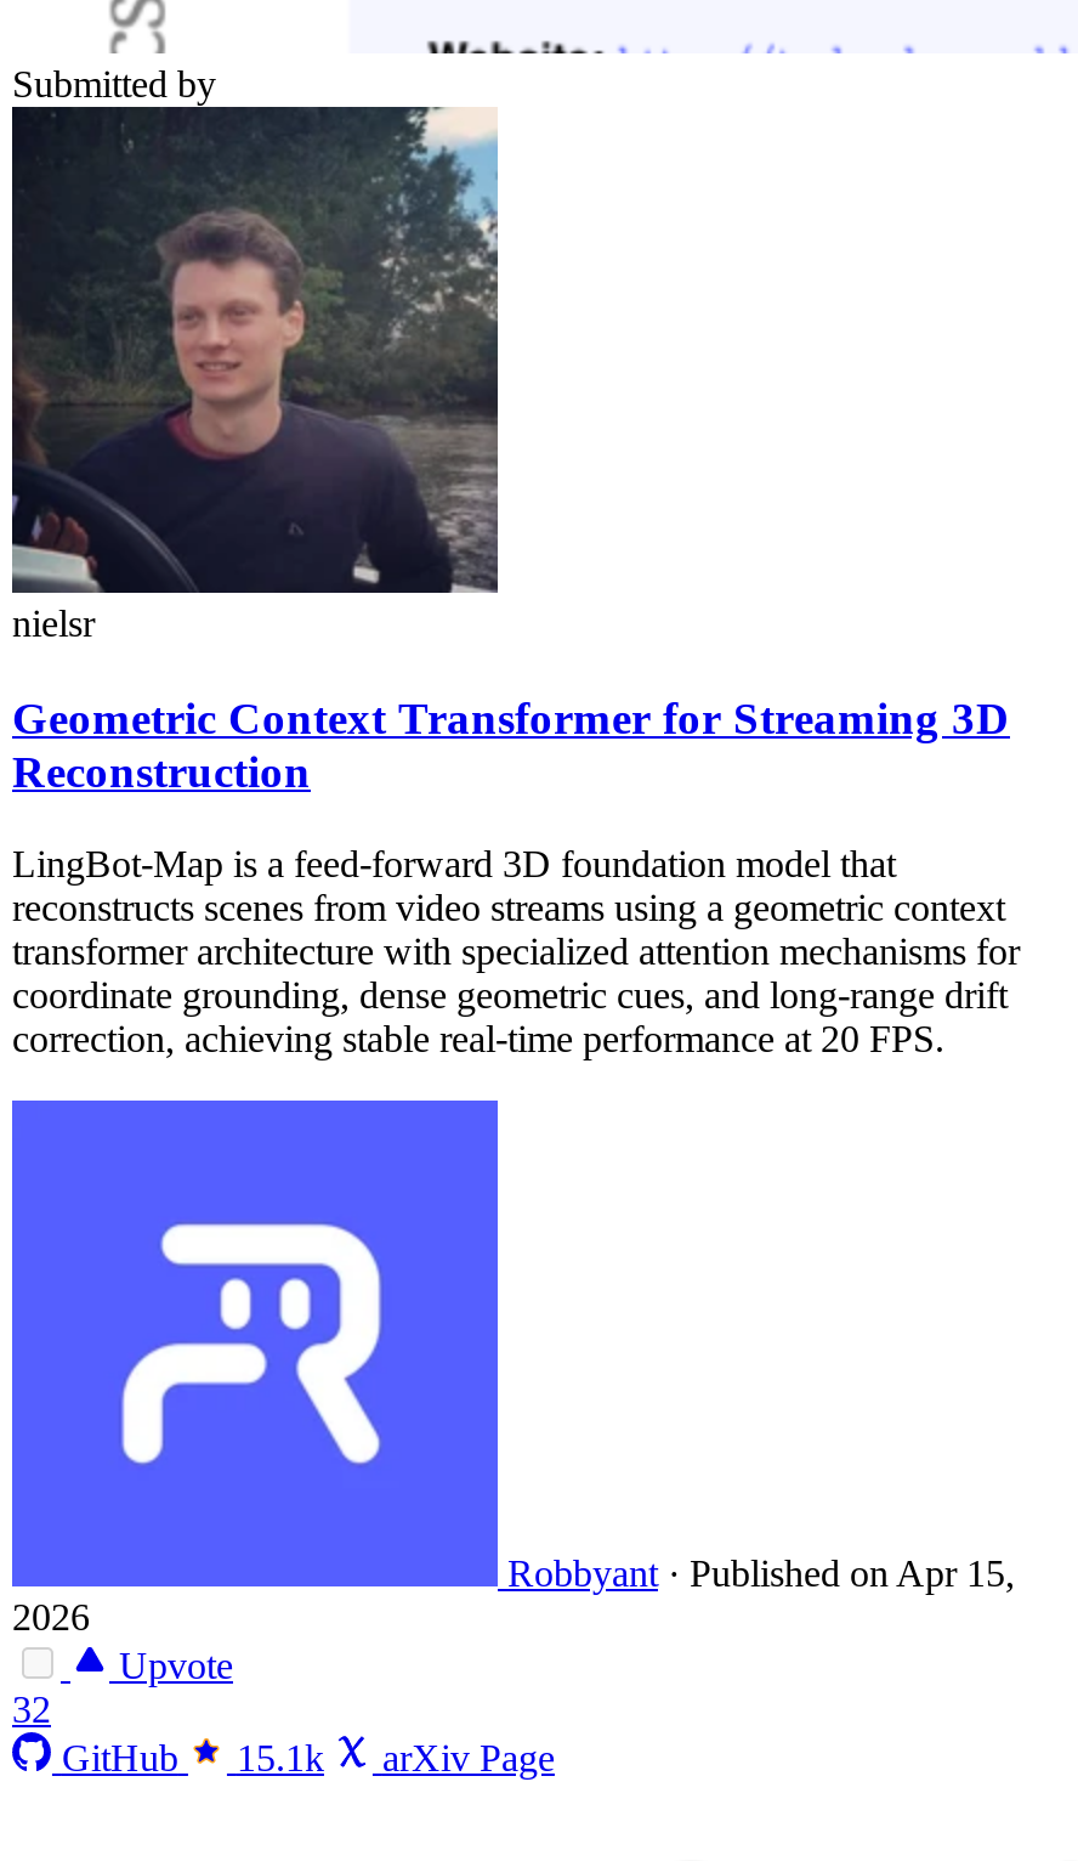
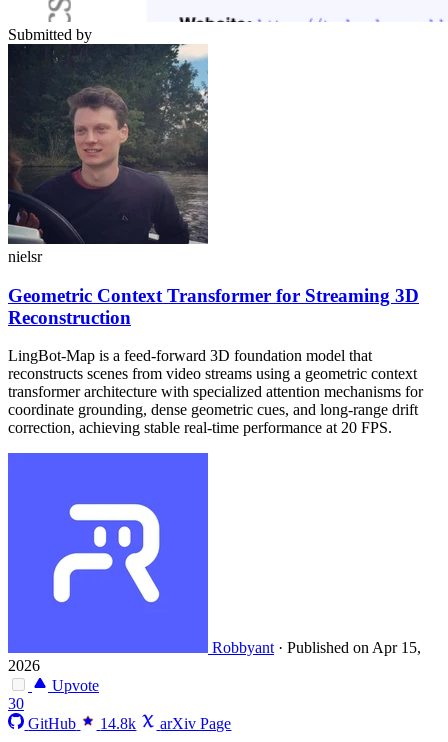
- 32
+ 30

- GitHub 15.1k arXiv Page
+ GitHub 14.8k arXiv Page
